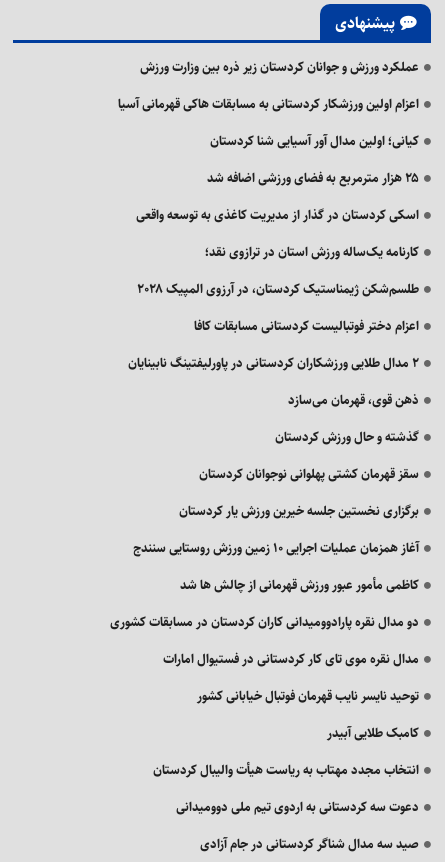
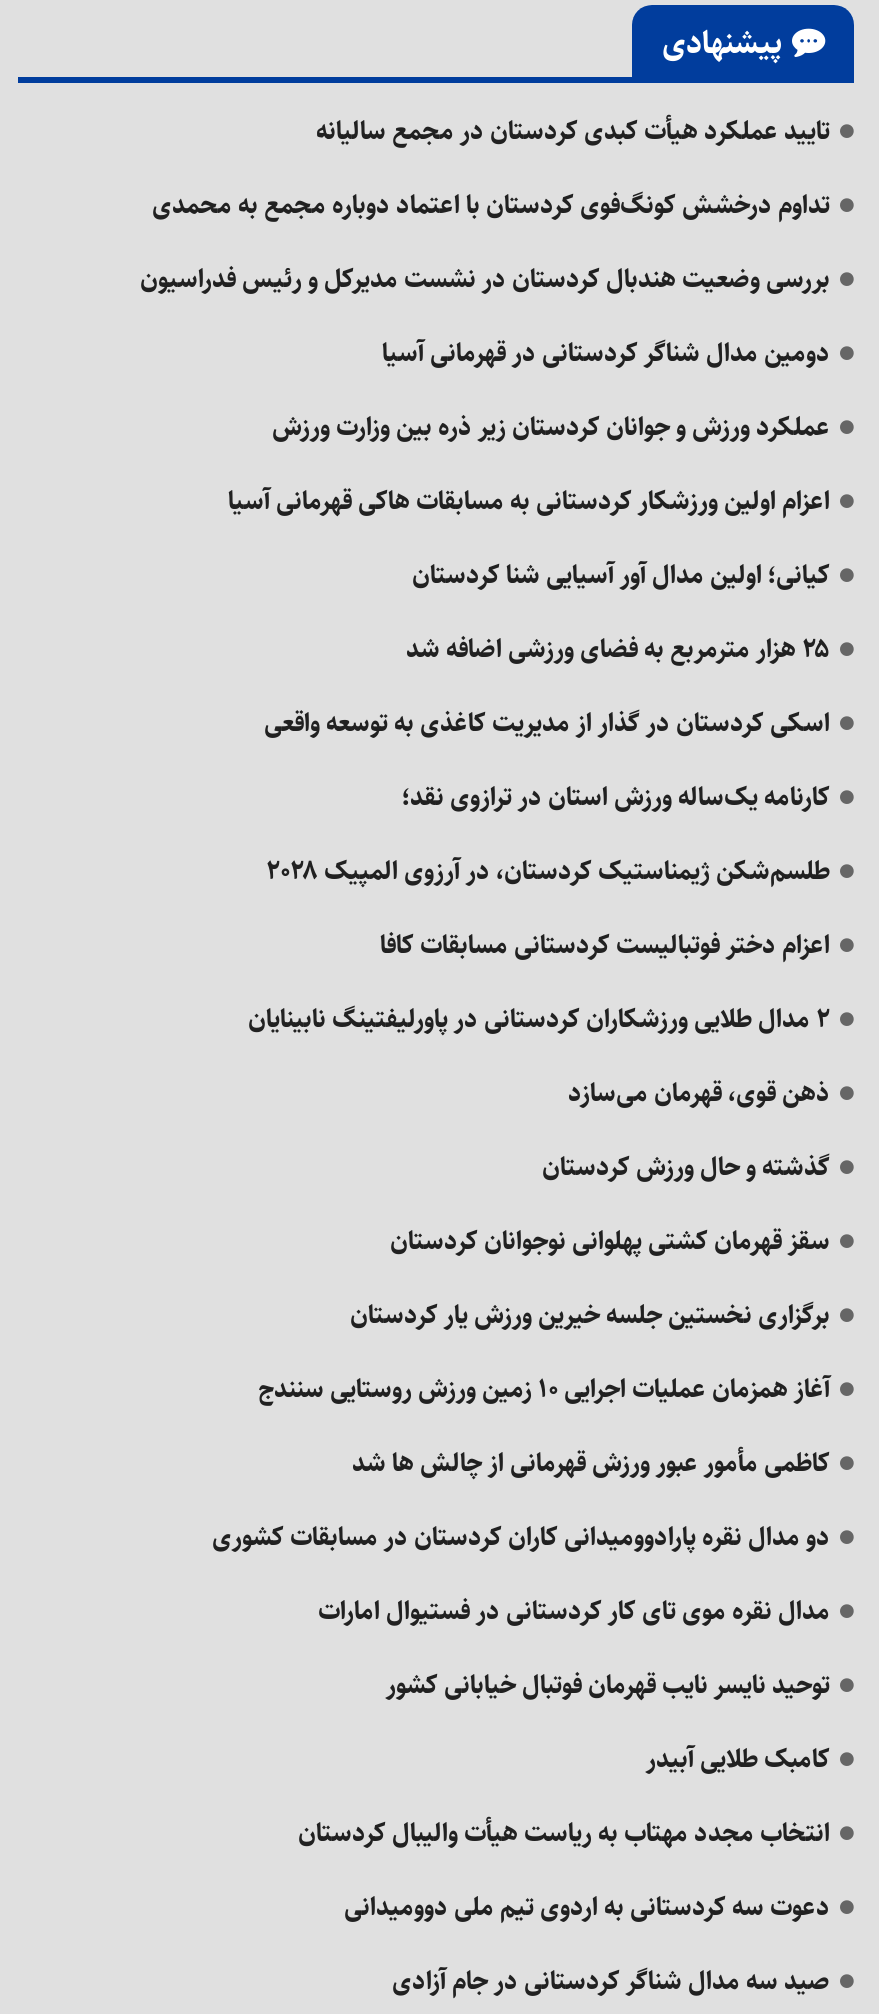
+ تایید عملکرد هیأت کبدی کردستان در مجمع سالیانه
+ تداوم درخشش کونگ‌فوی کردستان با اعتماد دوباره مجمع به محمدی
+ بررسی وضعیت هندبال کردستان در نشست مدیرکل و رئیس فدراسیون
+ دومین مدال شناگر کردستانی در قهرمانی آسیا
